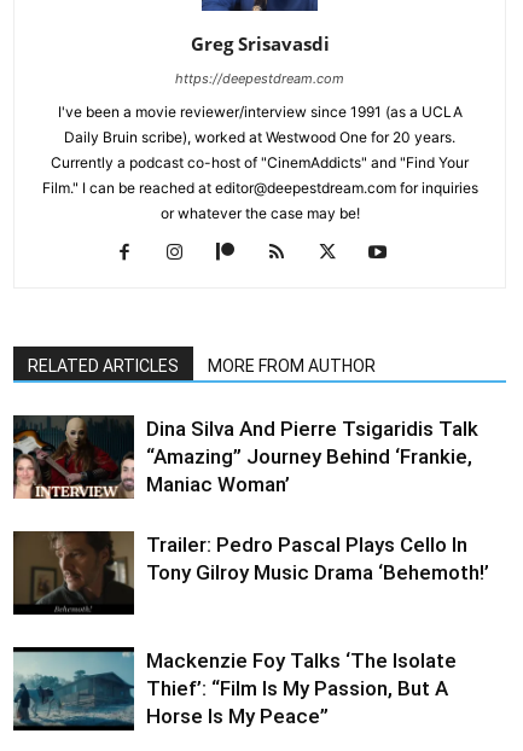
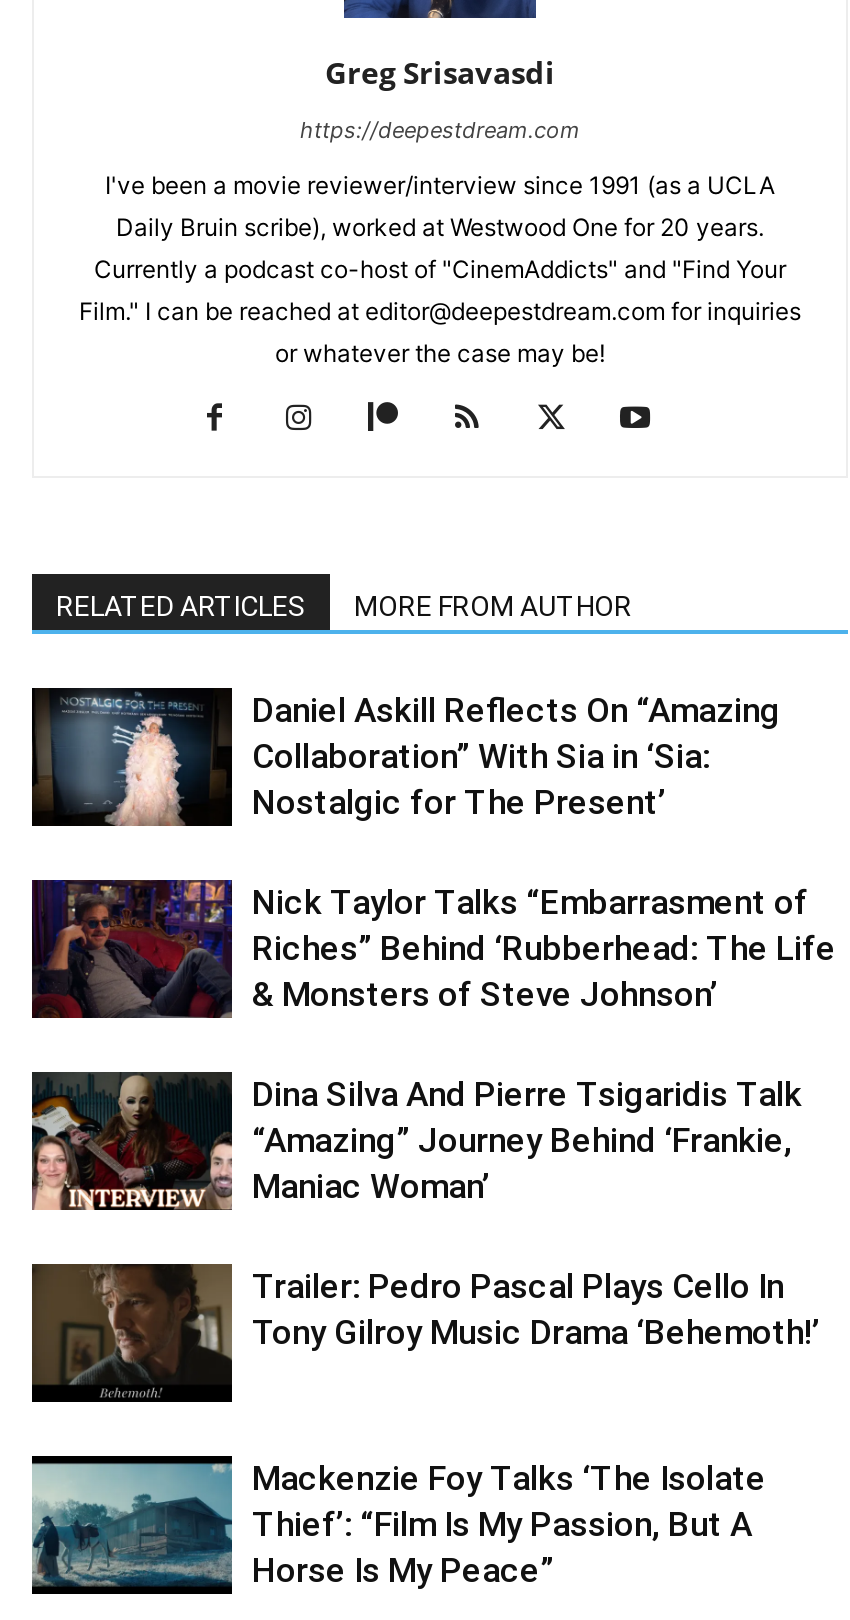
+ [image]
+ Daniel Askill Reflects On “Amazing
+ Collaboration” With Sia in ‘Sia:
+ Nostalgic for The Present’
+ Nick Taylor Talks “Embarrasment of
+ Riches” Behind ‘Rubberhead: The Life
+ & Monsters of Steve Johnson’

+ [image]
